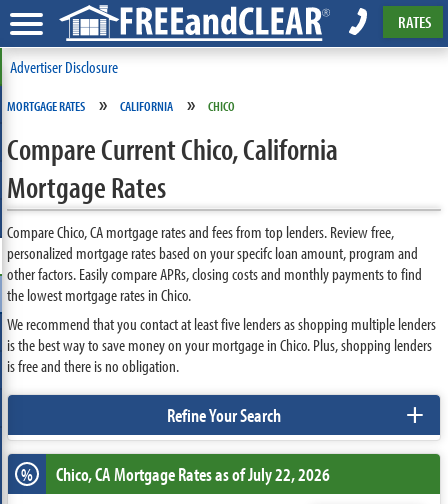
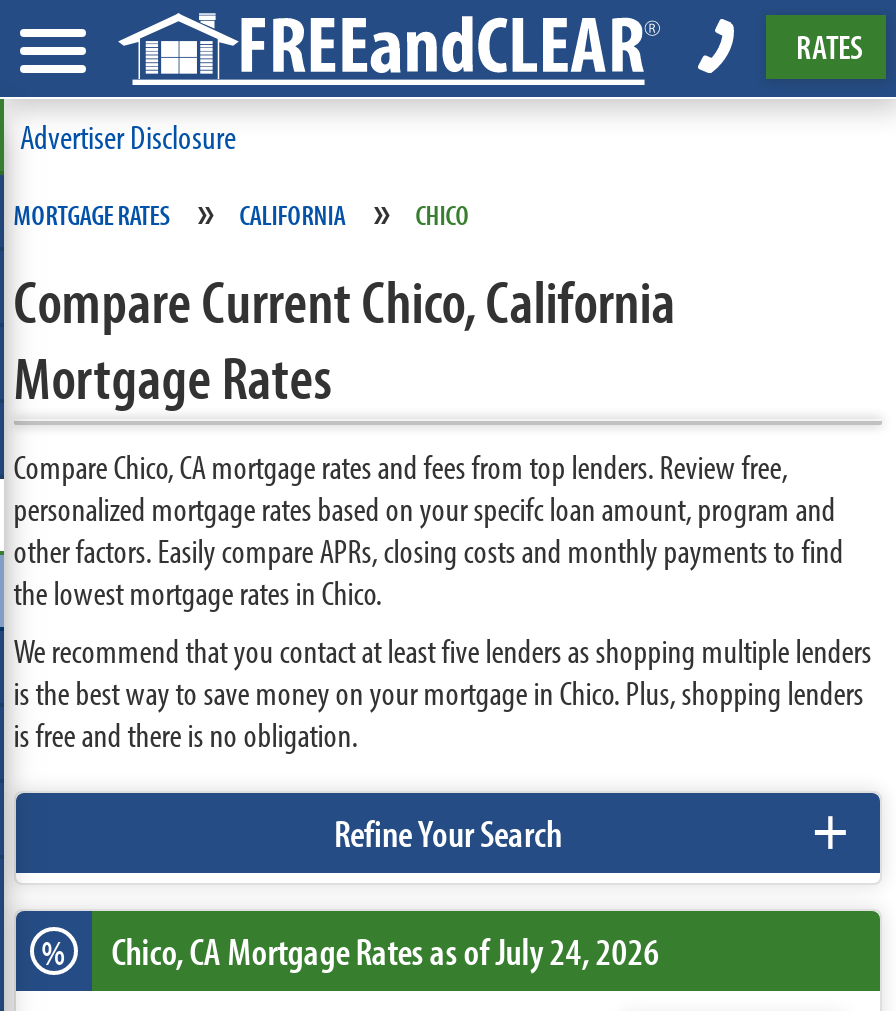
- Chico, CA Mortgage Rates as of July 22, 2026
+ Chico, CA Mortgage Rates as of July 24, 2026
